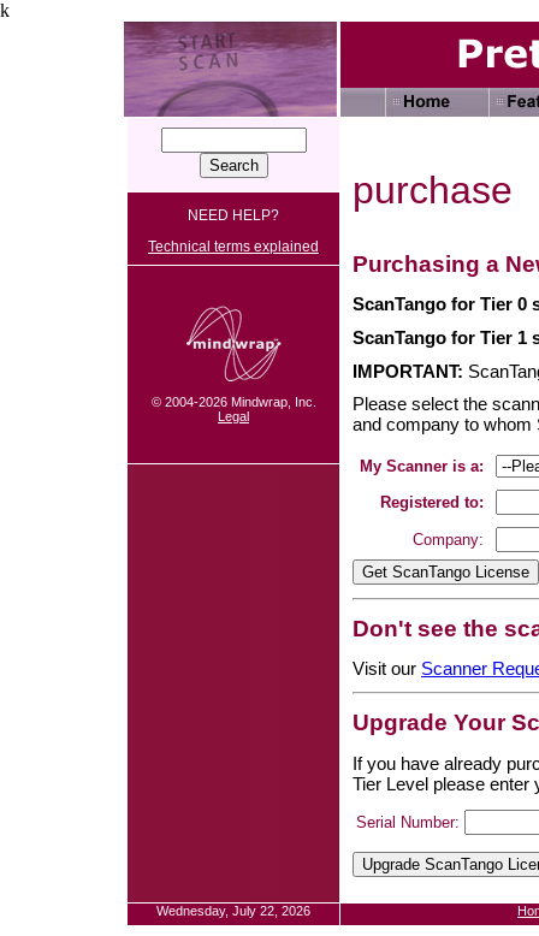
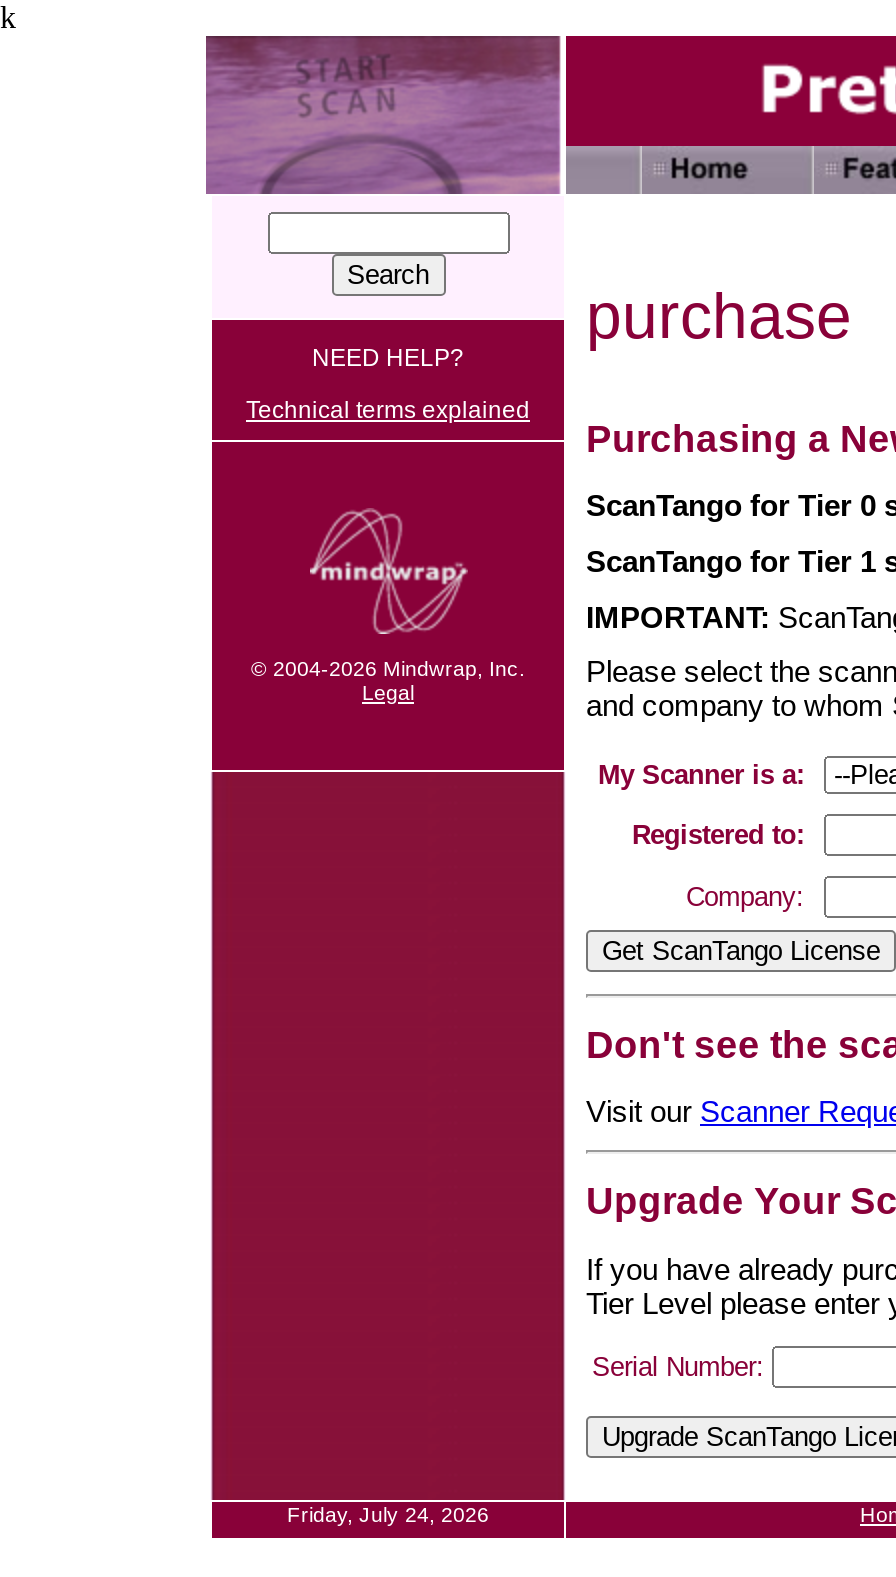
- Wednesday, July 22, 2026
+ Friday, July 24, 2026
